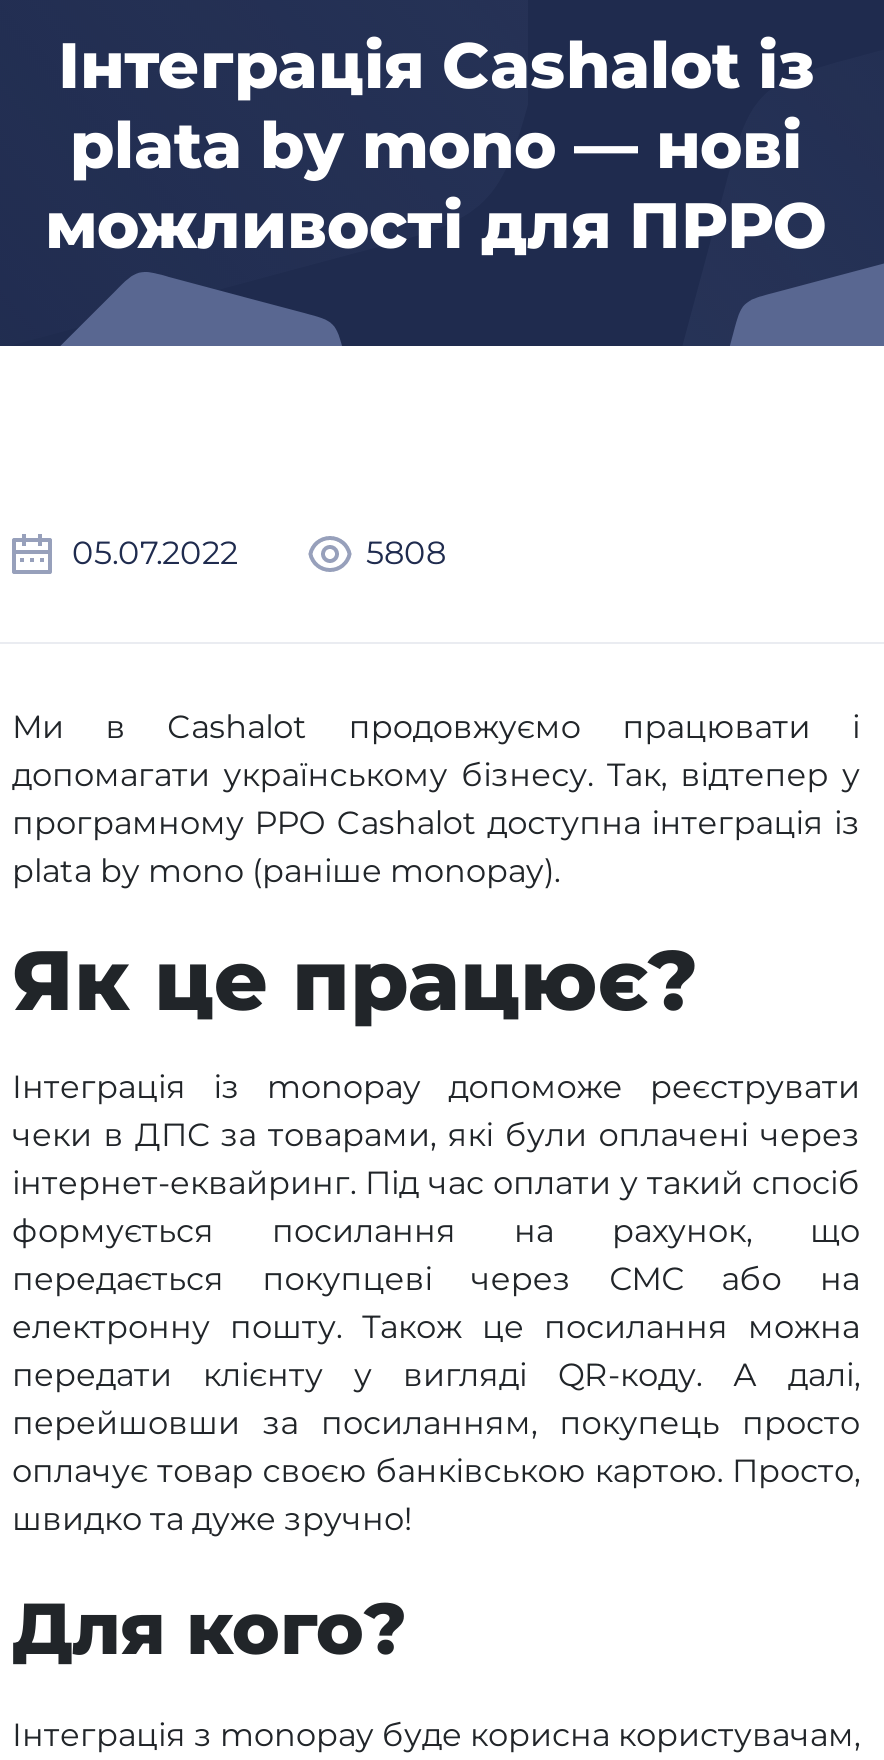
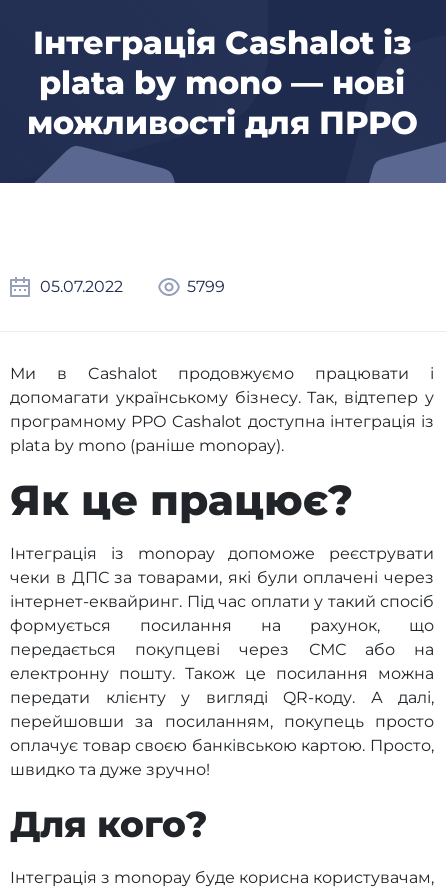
- 5808
+ 5799
